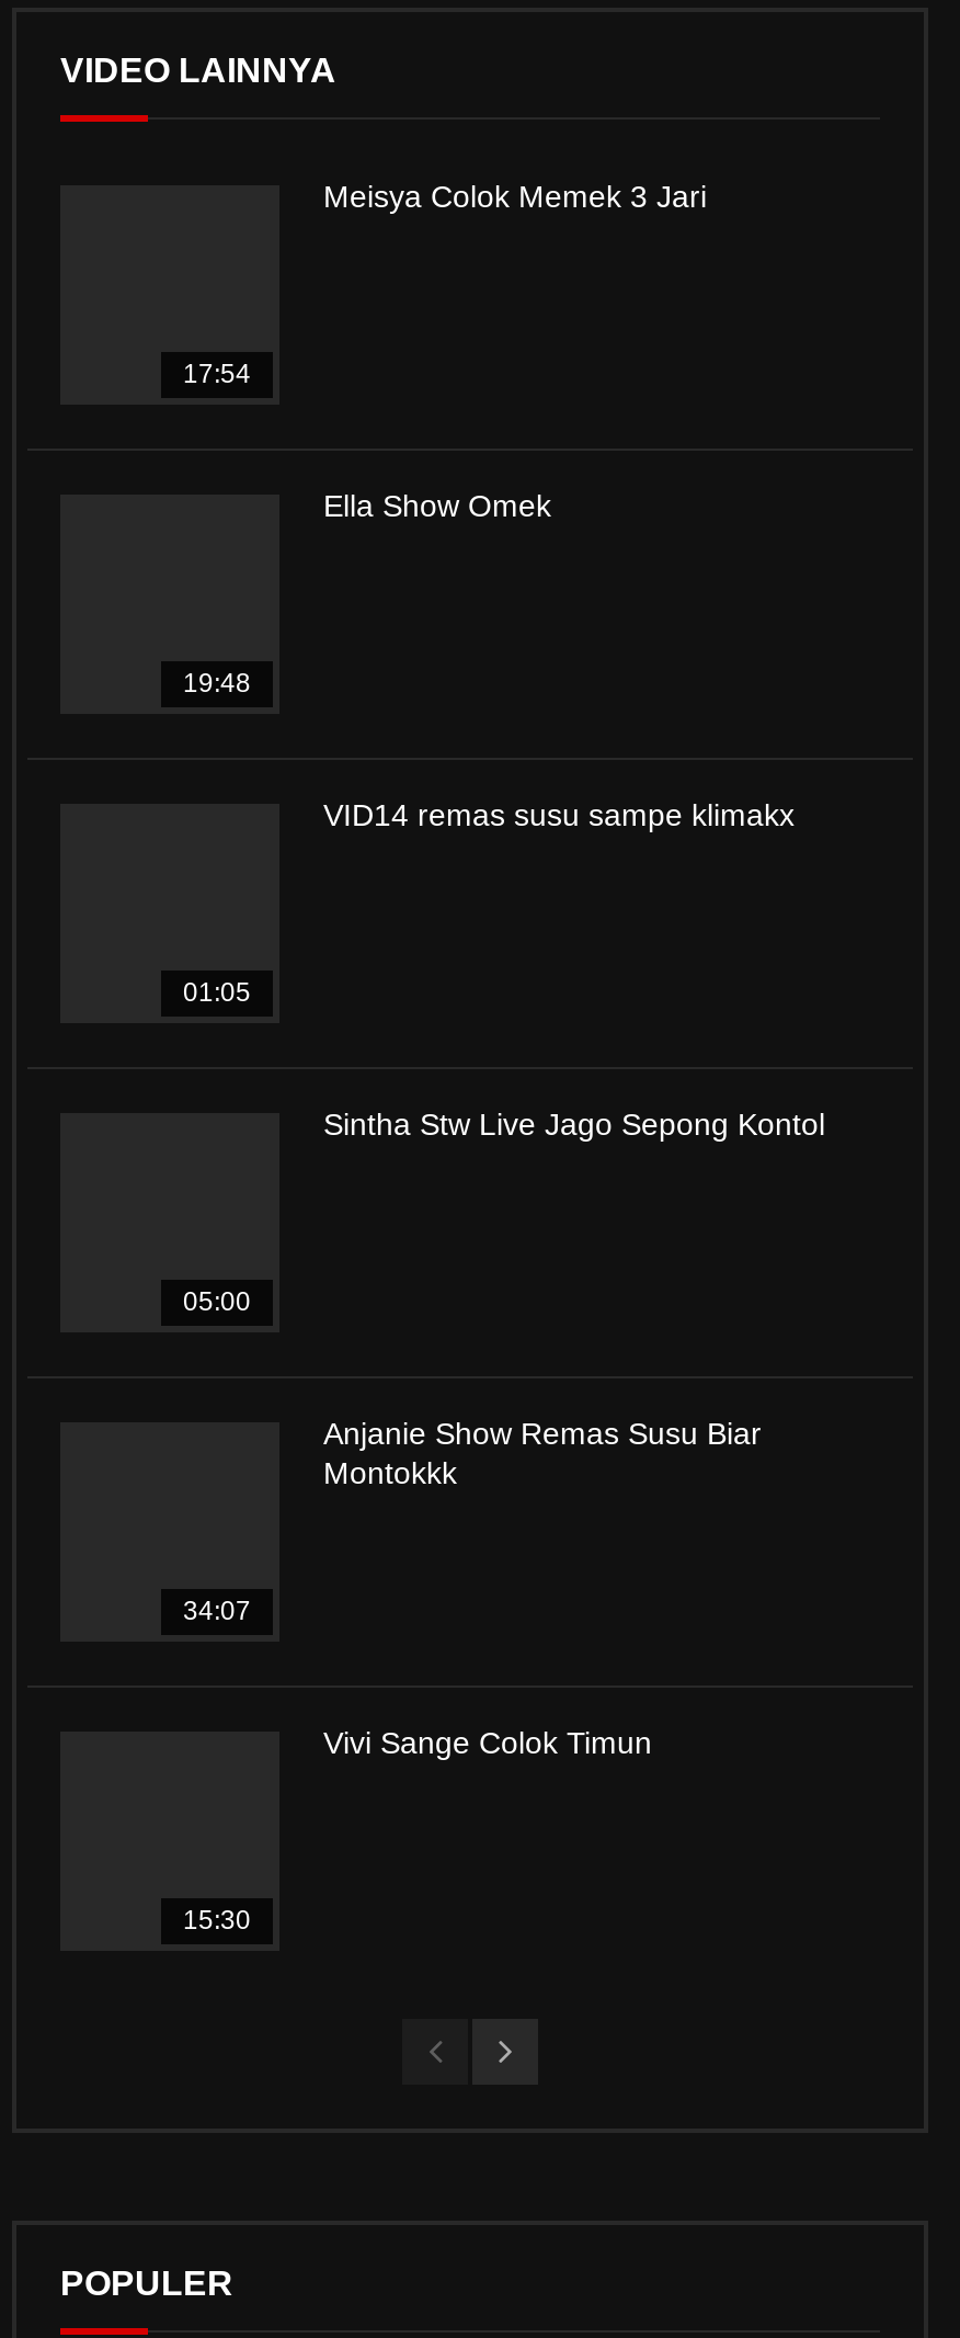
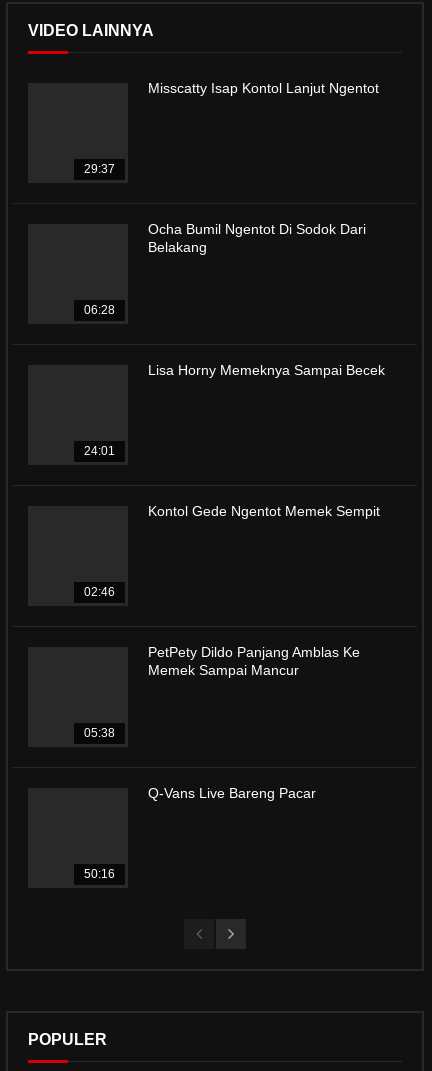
- Meisya Colok Memek 3 Jari
+ Misscatty Isap Kontol Lanjut Ngentot

- 17:54
+ 29:37

- Ella Show Omek
+ Ocha Bumil Ngentot Di Sodok Dari
+ Belakang

- 19:48
+ 06:28

- VID14 remas susu sampe klimakx
+ Lisa Horny Memeknya Sampai Becek

- 01:05
+ 24:01

- Sintha Stw Live Jago Sepong Kontol
+ Kontol Gede Ngentot Memek Sempit

- 05:00
+ 02:46

- Anjanie Show Remas Susu Biar
- Montokkk
+ PetPety Dildo Panjang Amblas Ke
+ Memek Sampai Mancur

- 34:07
+ 05:38

- Vivi Sange Colok Timun
+ Q-Vans Live Bareng Pacar

- 15:30
+ 50:16
